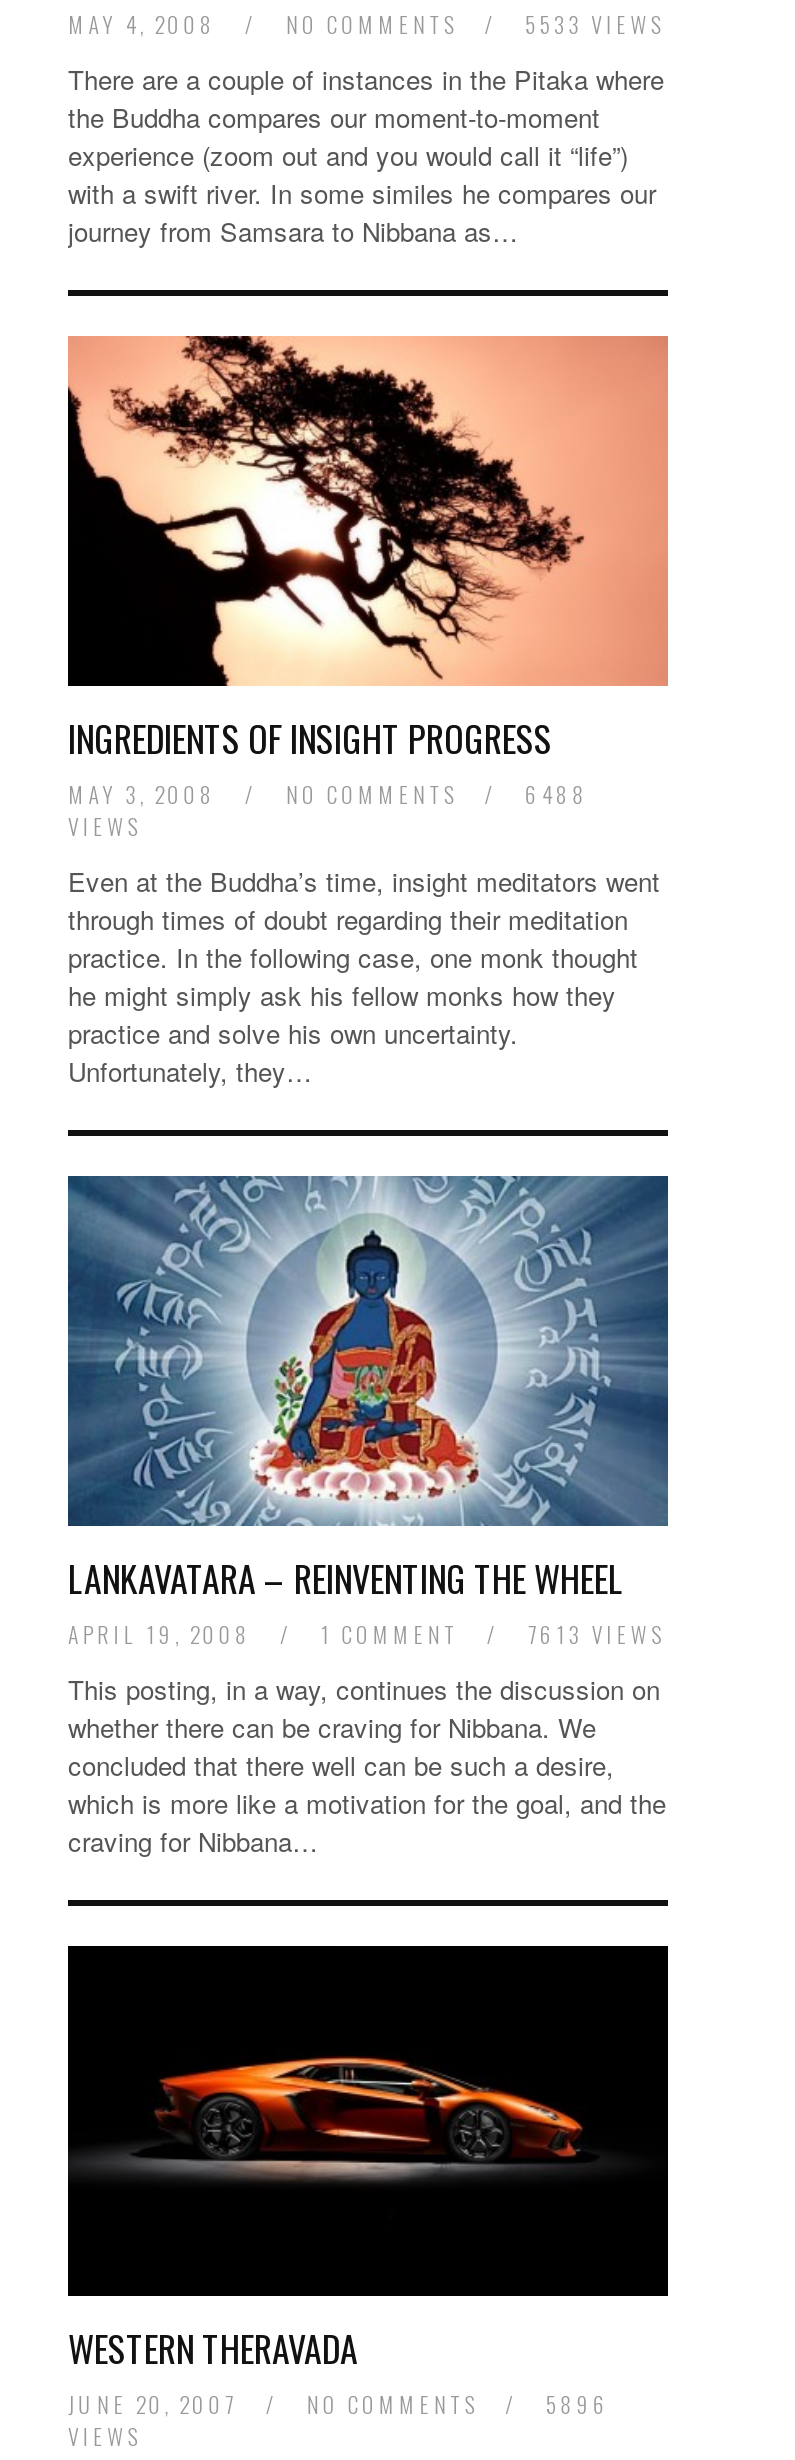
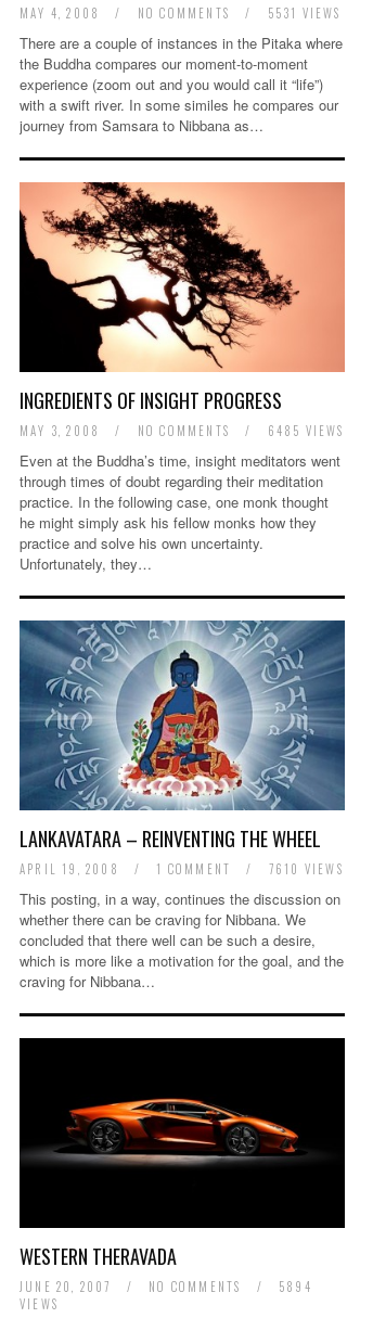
- 5533 VIEWS
+ 5531 VIEWS

- 6488
- VIEWS
+ 6485 VIEWS

- 7613 VIEWS
+ 7610 VIEWS

- 5896
+ 5894
